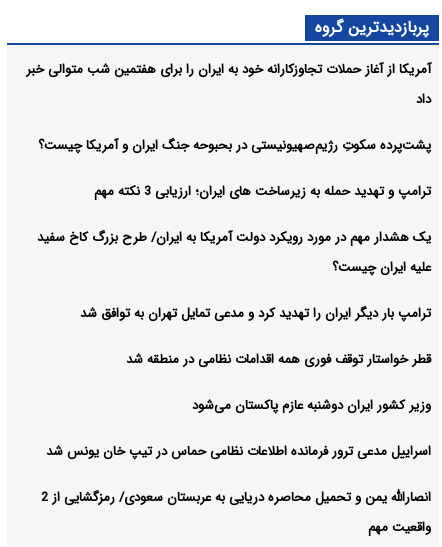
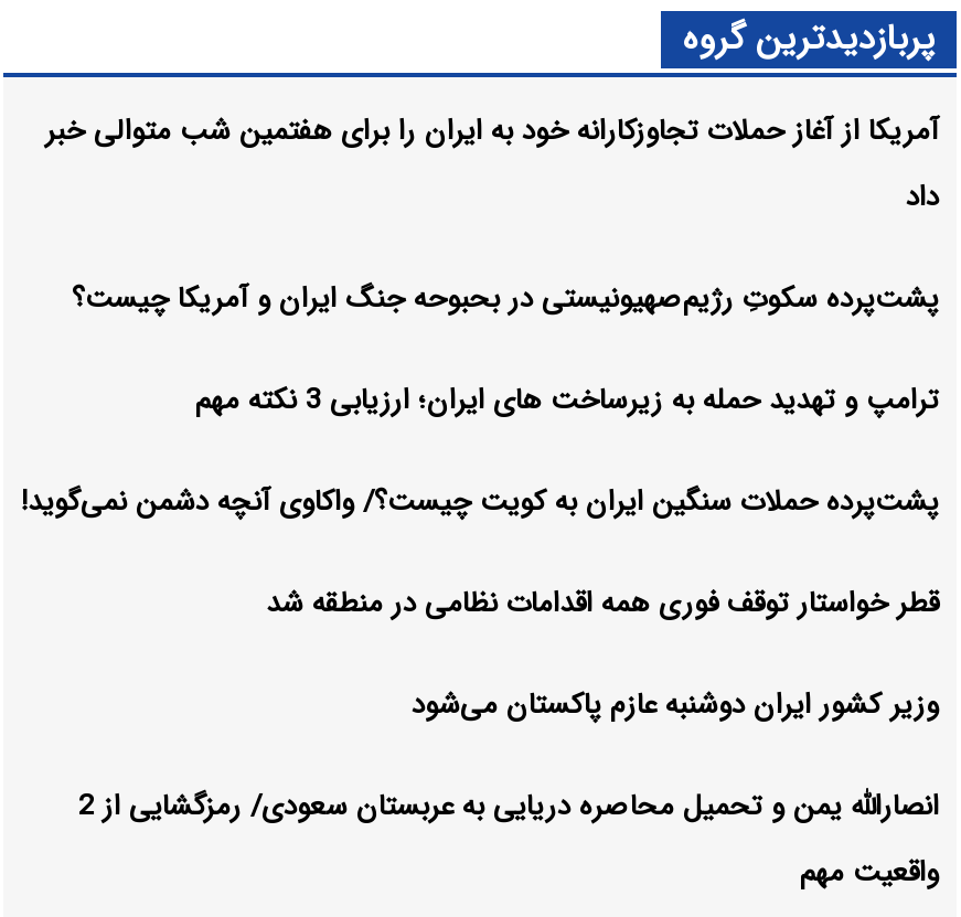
- یک هشدار مهم در مورد رویکرد دولت آمریکا به ایران/ طرح بزرگ کاخ سفید
- علیه ایران چیست؟
- ترامپ بار دیگر ایران را تهدید کرد و مدعی تمایل تهران به توافق شد
+ پشت‌پرده حملات سنگین ایران به کویت چیست؟/ واکاوی آنچه دشمن نمی‌گوید!

- اسراییل مدعی ترور فرمانده اطلاعات نظامی حماس در تیپ خان یونس شد
